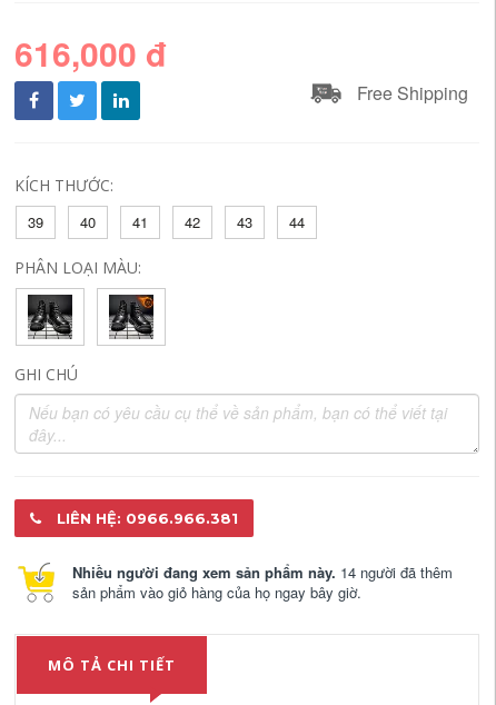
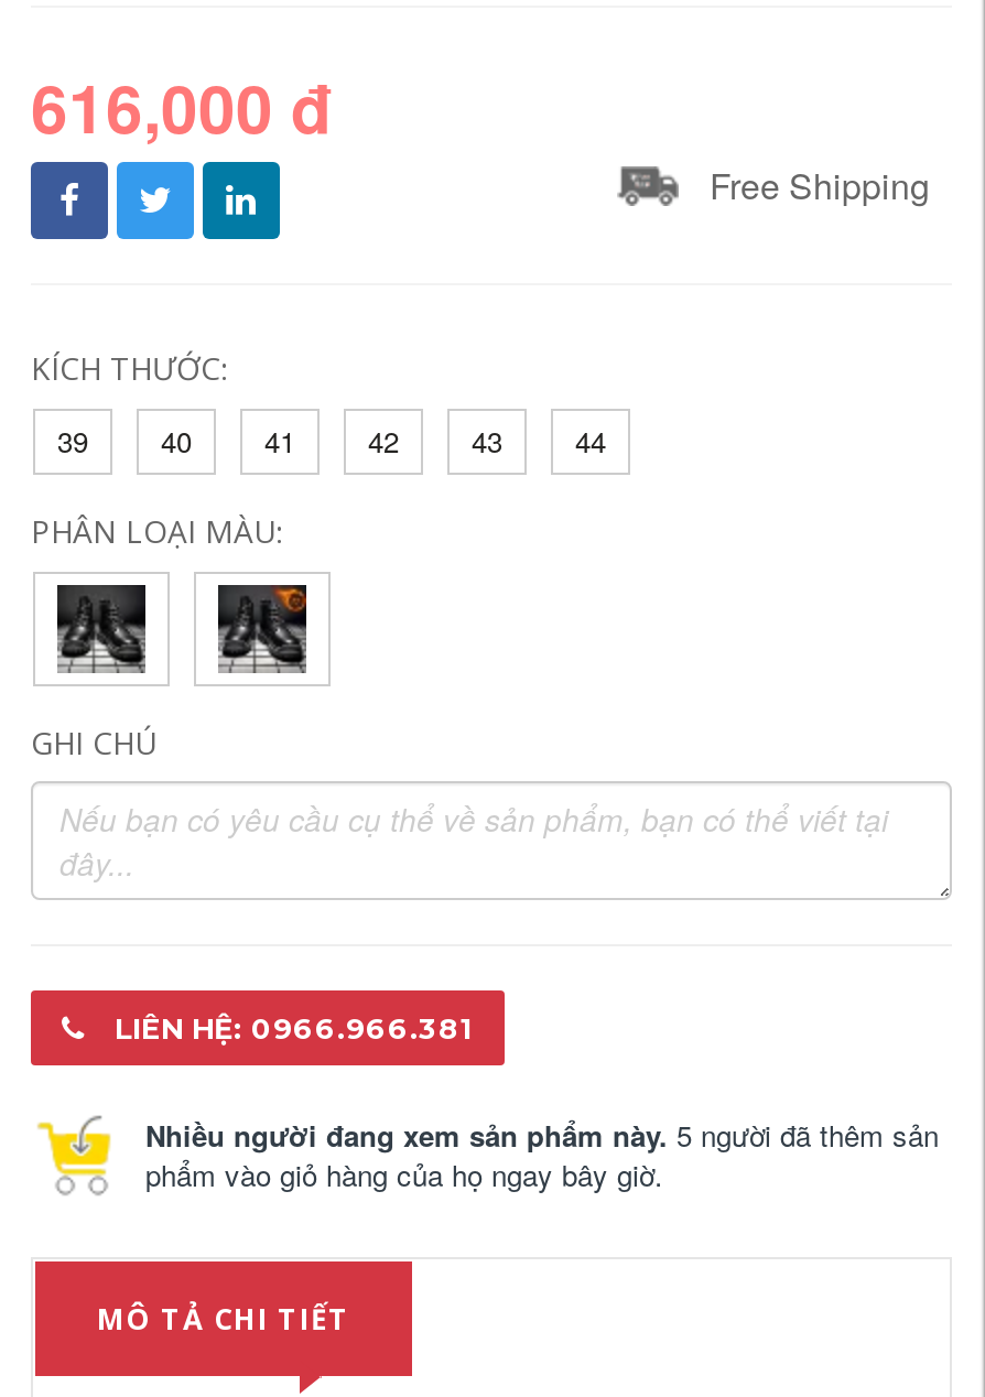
- Nhiều người đang xem sản phẩm này. 14 người đã thêm
- sản phẩm vào giỏ hàng của họ ngay bây giờ.
+ Nhiều người đang xem sản phẩm này. 5 người đã thêm sản
+ phẩm vào giỏ hàng của họ ngay bây giờ.
